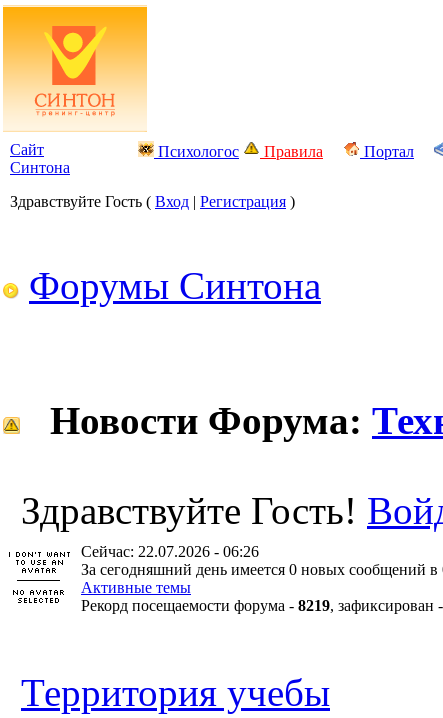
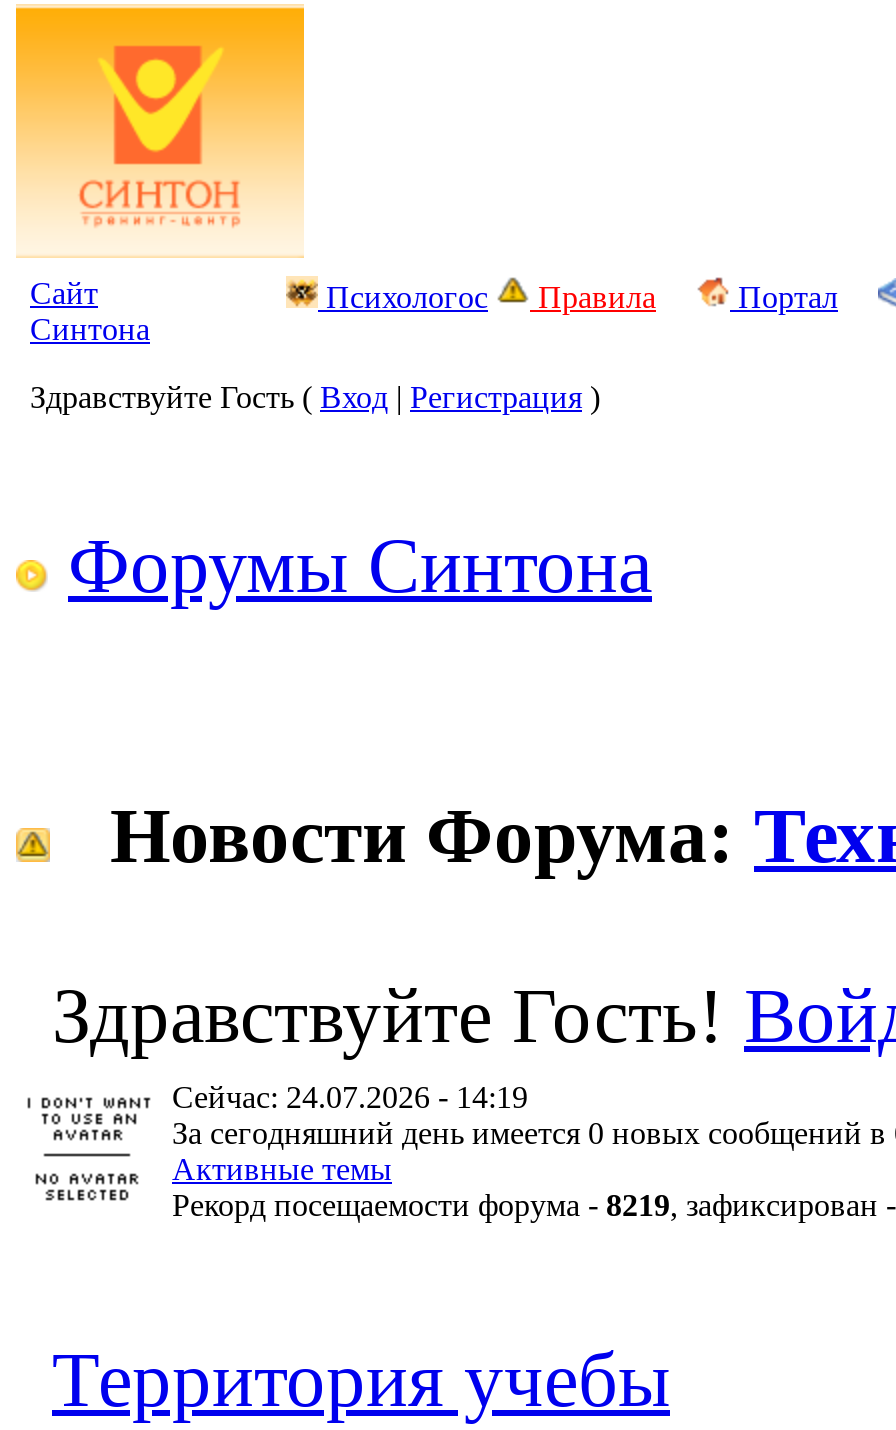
- Сейчас: 22.07.2026 - 06:26
+ Сейчас: 24.07.2026 - 14:19
